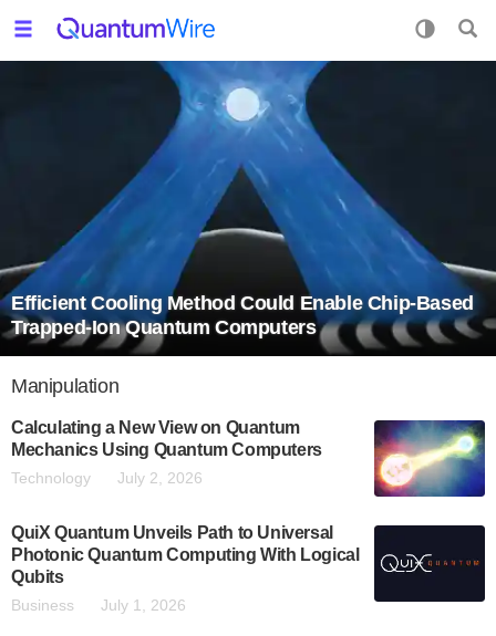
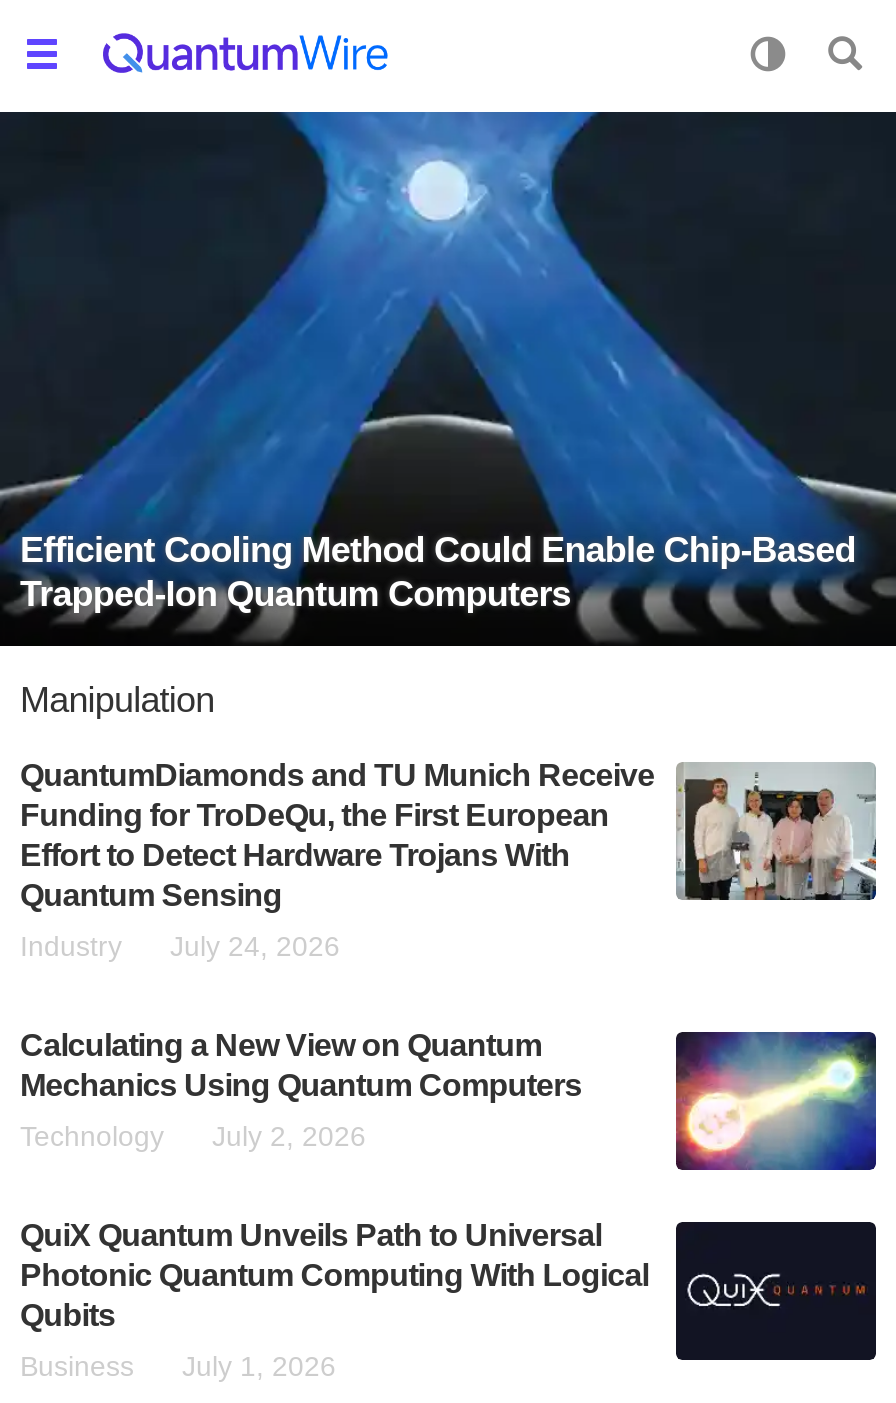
+ [image]
+ QuantumDiamonds and TU Munich Receive
+ Funding for TroDeQu, the First European
+ Effort to Detect Hardware Trojans With
+ Quantum Sensing
+ Industry
+ July 24, 2026
